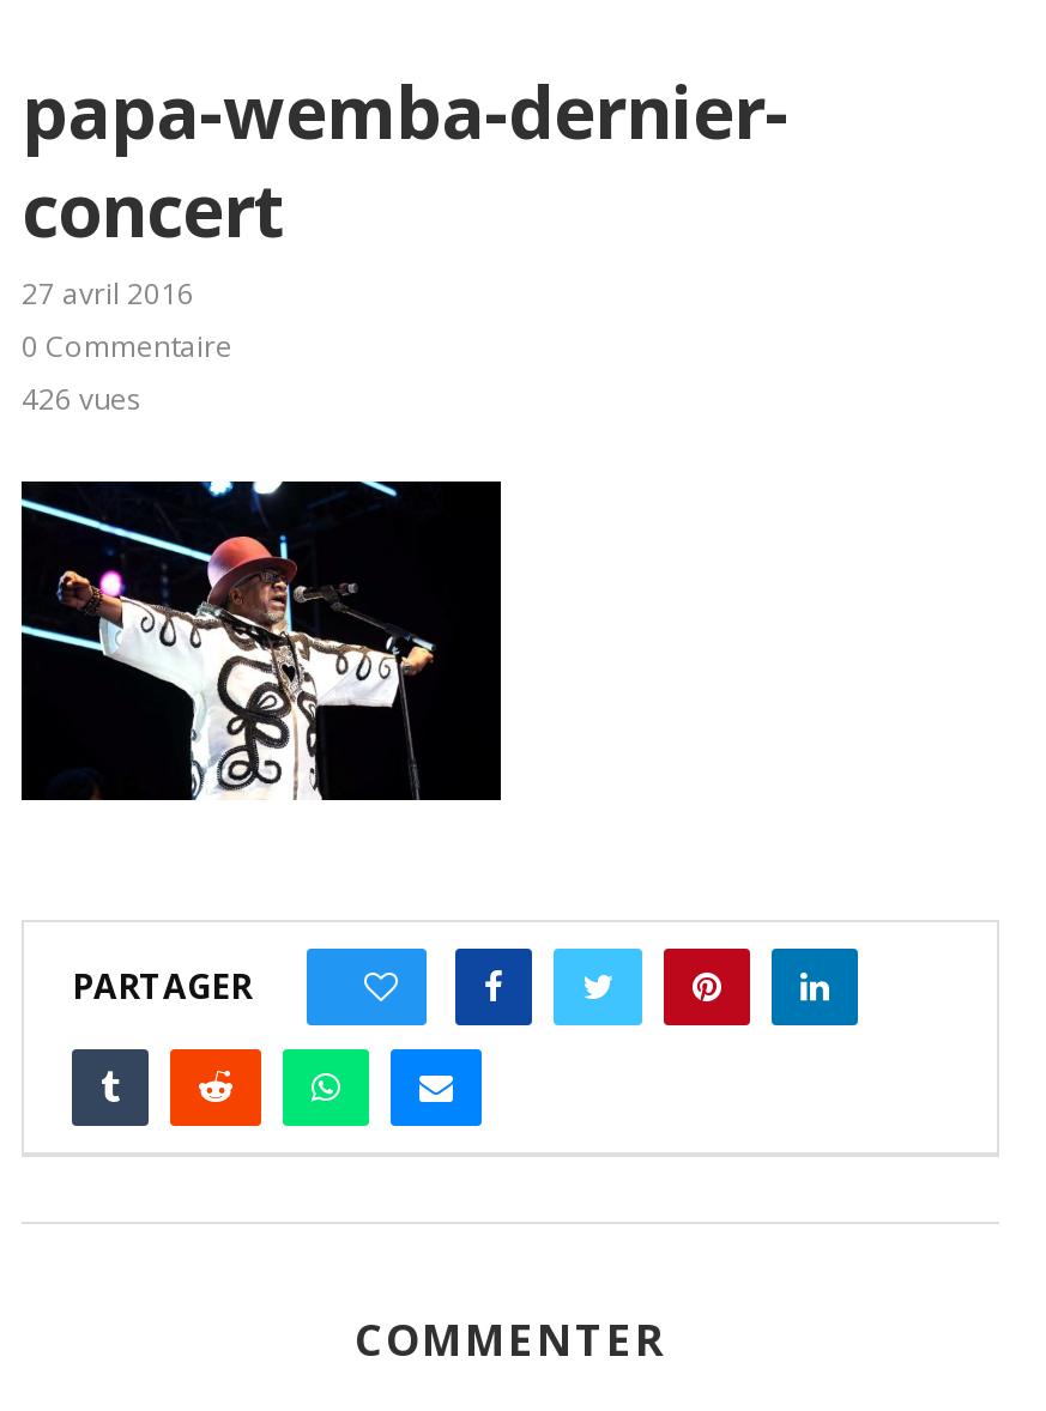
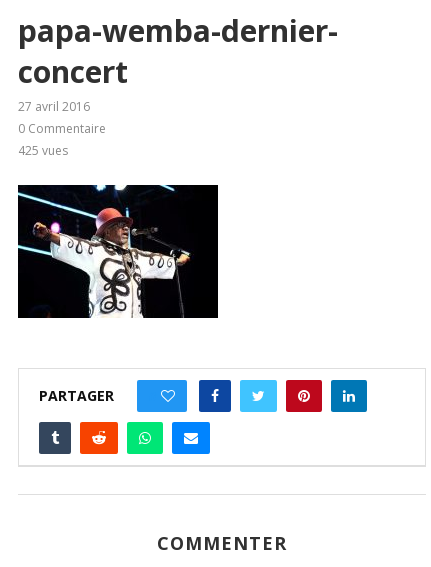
- 426 vues
+ 425 vues
